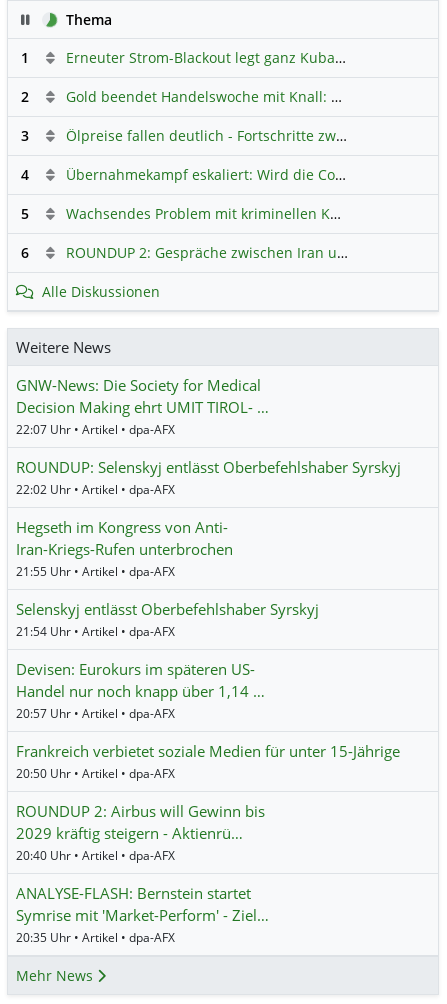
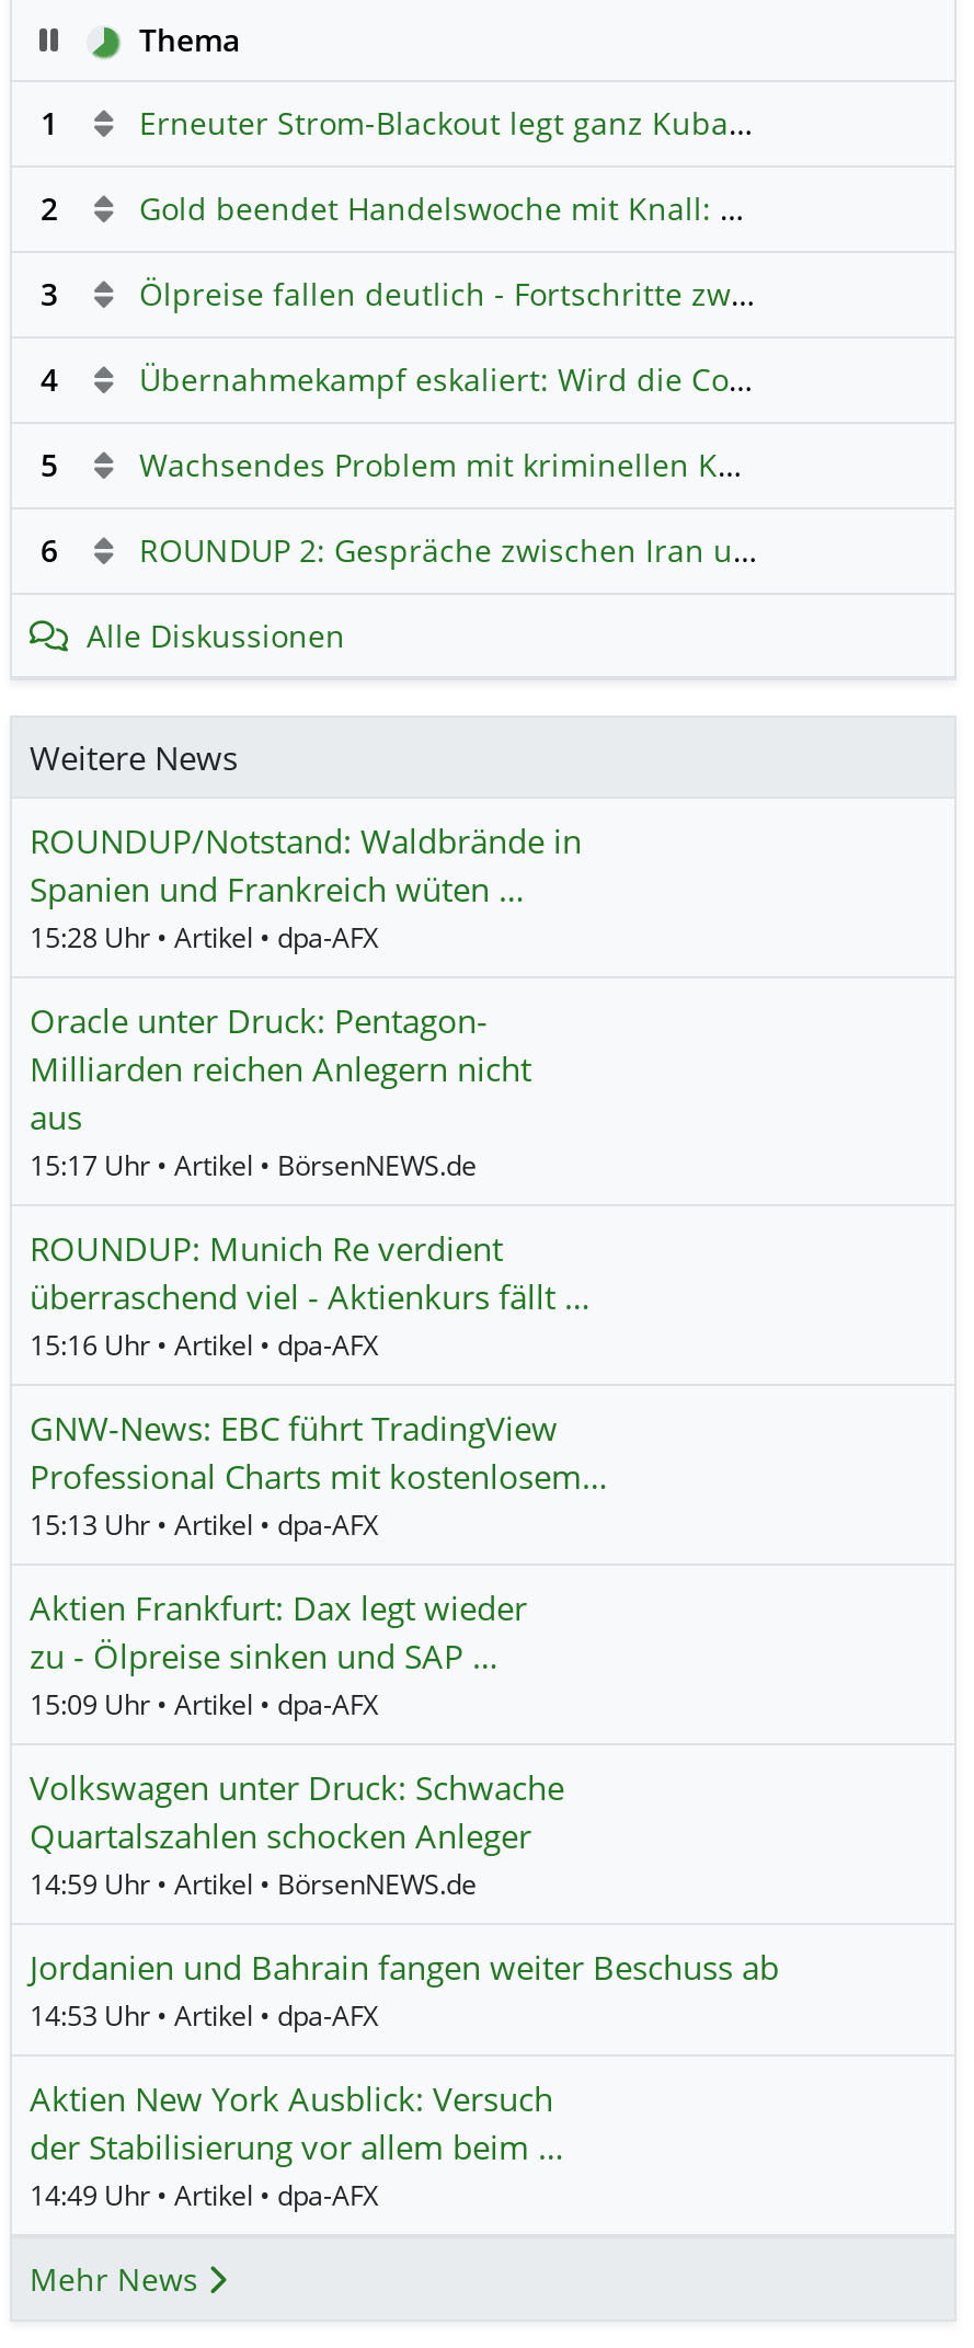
- GNW-News: Die Society for Medical
- Decision Making ehrt UMIT TIROL- …
- 22:07 Uhr • Artikel • dpa-AFX
+ ROUNDUP/Notstand: Waldbrände in
+ Spanien und Frankreich wüten …
+ 15:28 Uhr • Artikel • dpa-AFX

- ROUNDUP: Selenskyj entlässt Oberbefehlshaber Syrskyj
- 22:02 Uhr • Artikel • dpa-AFX
+ Oracle unter Druck: Pentagon-
+ Milliarden reichen Anlegern nicht
+ aus
+ 15:17 Uhr • Artikel • BörsenNEWS.de

- Hegseth im Kongress von Anti-
- Iran-Kriegs-Rufen unterbrochen
- 21:55 Uhr • Artikel • dpa-AFX
+ ROUNDUP: Munich Re verdient
+ überraschend viel - Aktienkurs fällt …
+ 15:16 Uhr • Artikel • dpa-AFX

- Selenskyj entlässt Oberbefehlshaber Syrskyj
- 21:54 Uhr • Artikel • dpa-AFX
+ GNW-News: EBC führt TradingView
+ Professional Charts mit kostenlosem…
+ 15:13 Uhr • Artikel • dpa-AFX

- Devisen: Eurokurs im späteren US-
- Handel nur noch knapp über 1,14 …
- 20:57 Uhr • Artikel • dpa-AFX
+ Aktien Frankfurt: Dax legt wieder
+ zu - Ölpreise sinken und SAP …
+ 15:09 Uhr • Artikel • dpa-AFX

- Frankreich verbietet soziale Medien für unter 15-Jährige
- 20:50 Uhr • Artikel • dpa-AFX
+ Volkswagen unter Druck: Schwache
+ Quartalszahlen schocken Anleger
+ 14:59 Uhr • Artikel • BörsenNEWS.de

- ROUNDUP 2: Airbus will Gewinn bis
- 2029 kräftig steigern - Aktienrü…
- 20:40 Uhr • Artikel • dpa-AFX
+ Jordanien und Bahrain fangen weiter Beschuss ab
+ 14:53 Uhr • Artikel • dpa-AFX

- ANALYSE-FLASH: Bernstein startet
- Symrise mit 'Market-Perform' - Ziel…
- 20:35 Uhr • Artikel • dpa-AFX
+ Aktien New York Ausblick: Versuch
+ der Stabilisierung vor allem beim …
+ 14:49 Uhr • Artikel • dpa-AFX
